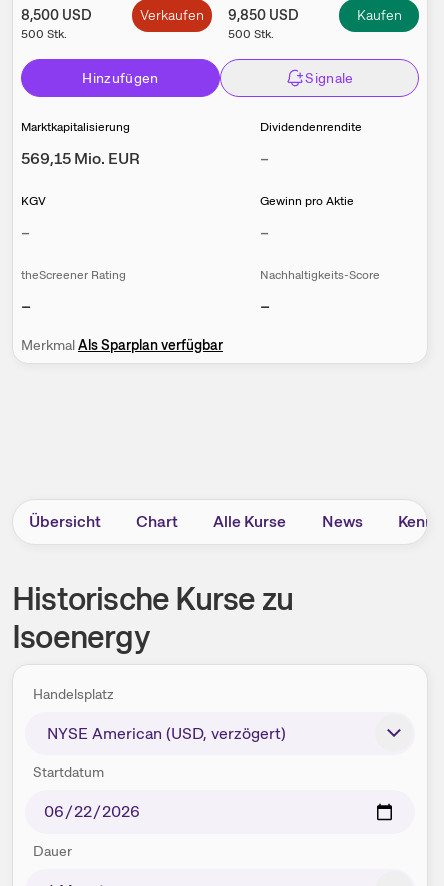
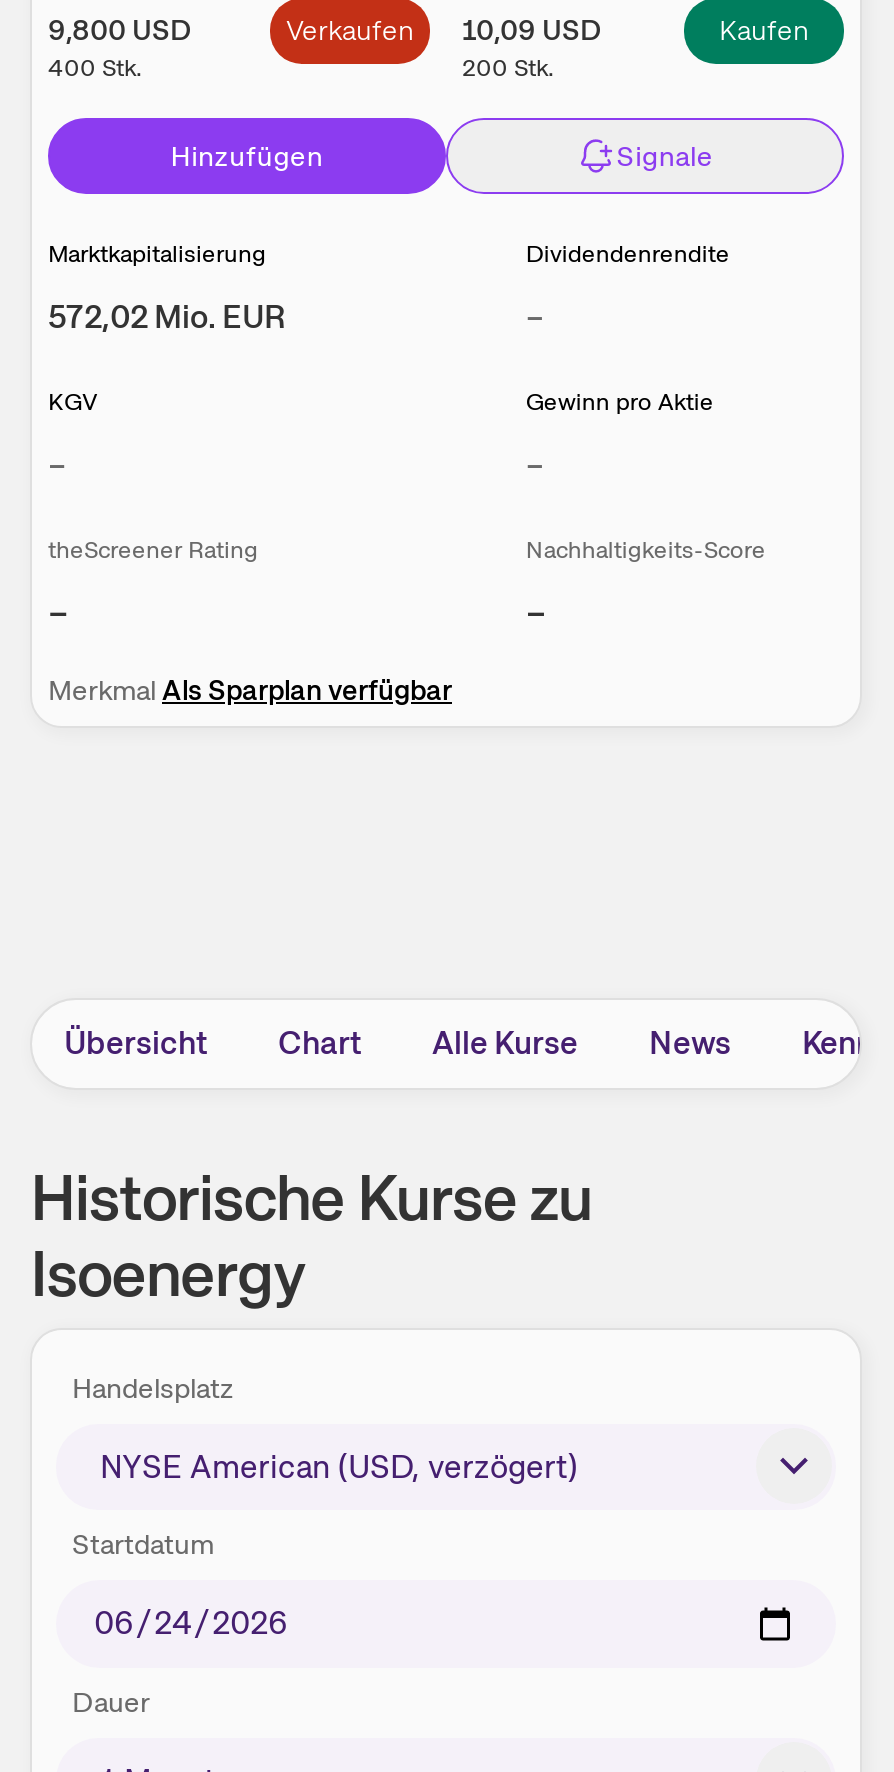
- 8,500 USD
+ 9,800 USD

- Verkaufen 9,850 USD
+ Verkaufen 10,09 USD

- 500 Stk.
+ 400 Stk.

- 500 Stk.
+ 200 Stk.

- 569,15 Mio. EUR
+ 572,02 Mio. EUR
